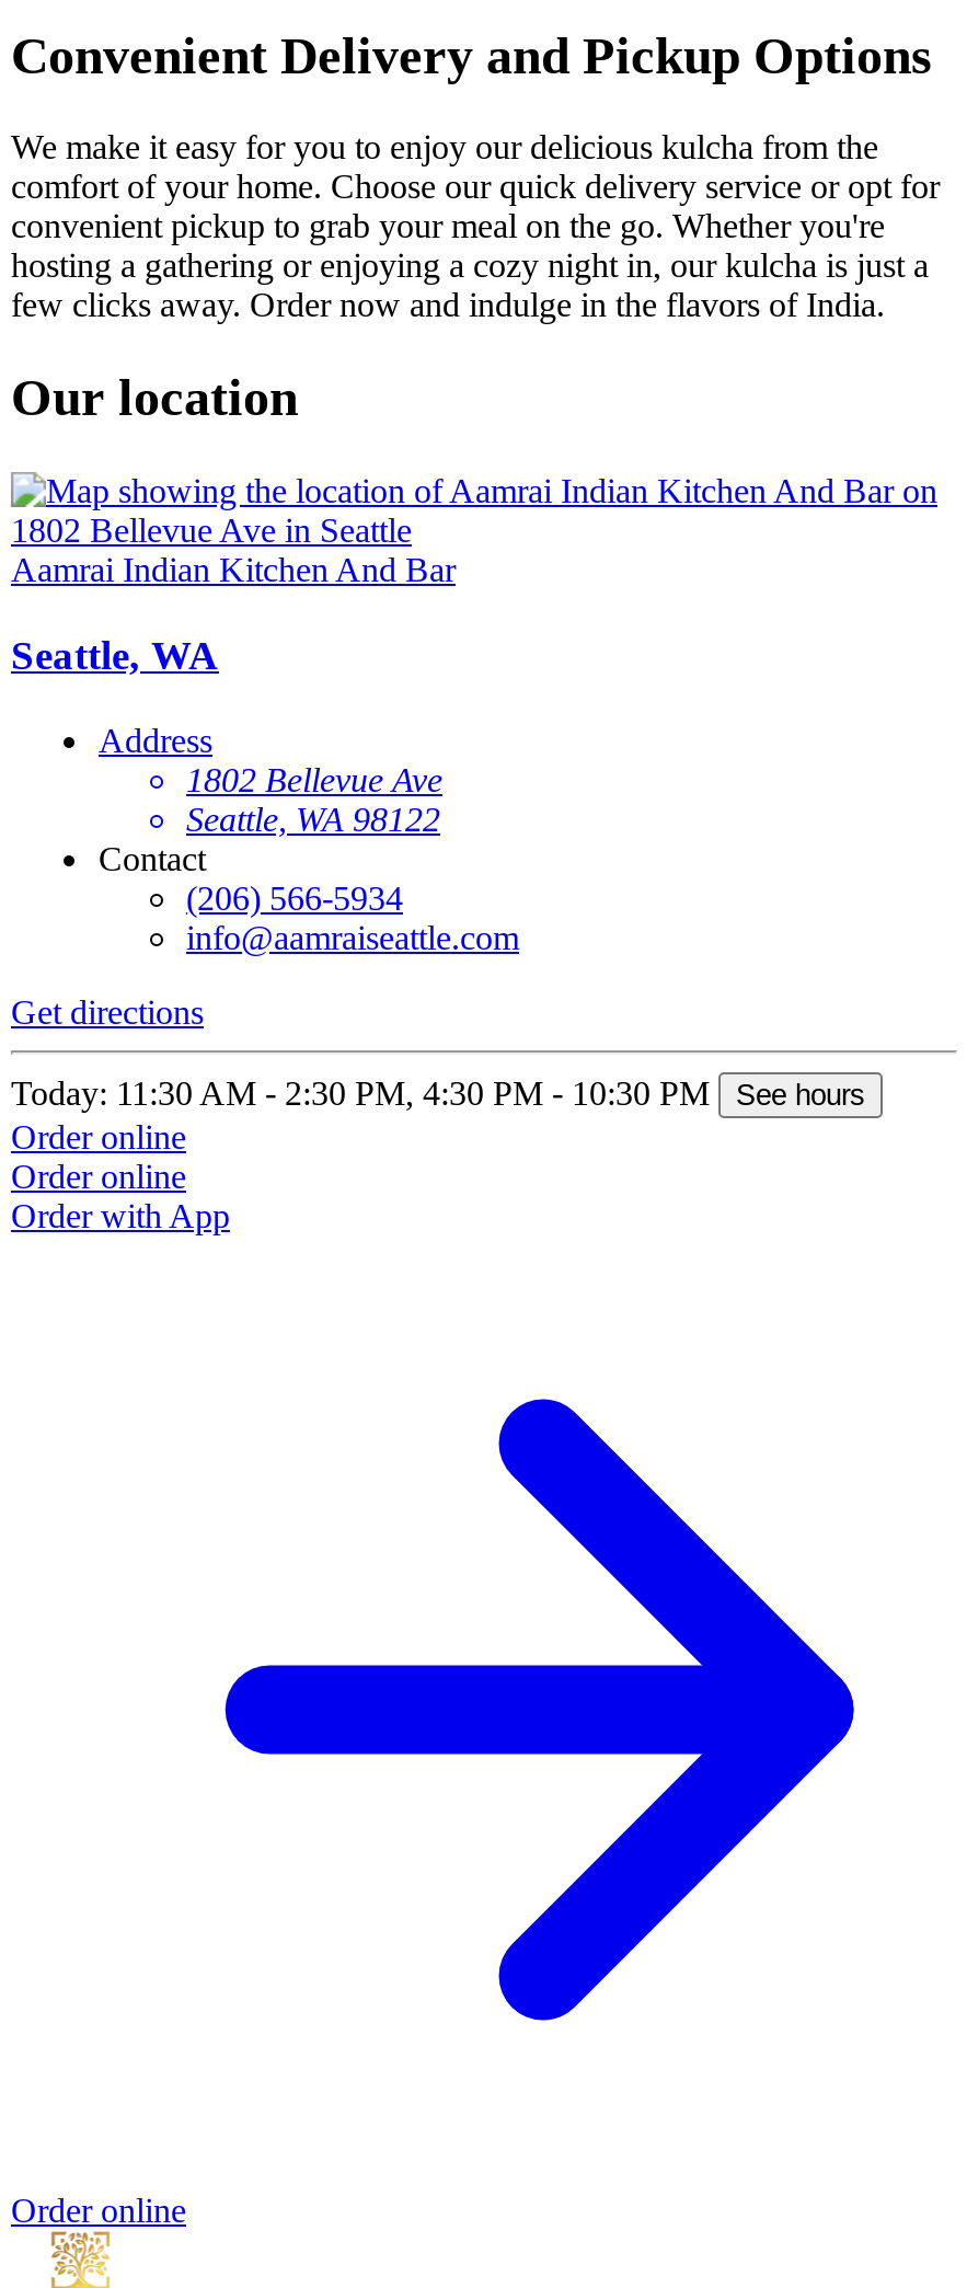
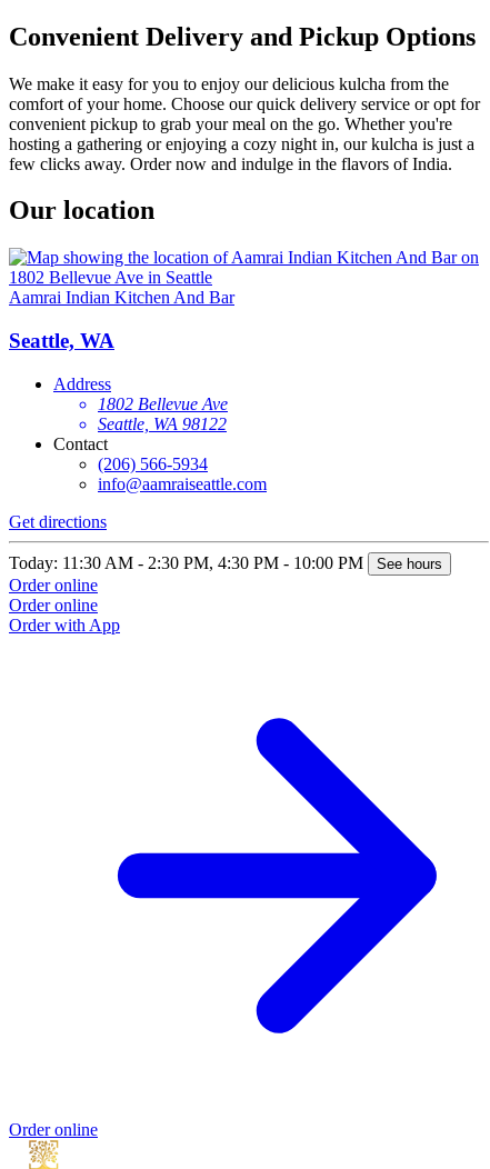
- Today: 11:30 AM - 2:30 PM, 4:30 PM - 10:30 PM
+ Today: 11:30 AM - 2:30 PM, 4:30 PM - 10:00 PM
